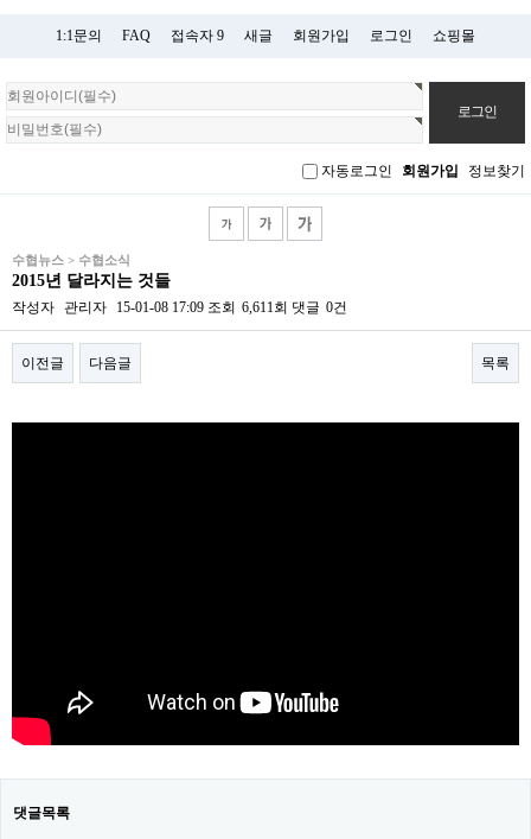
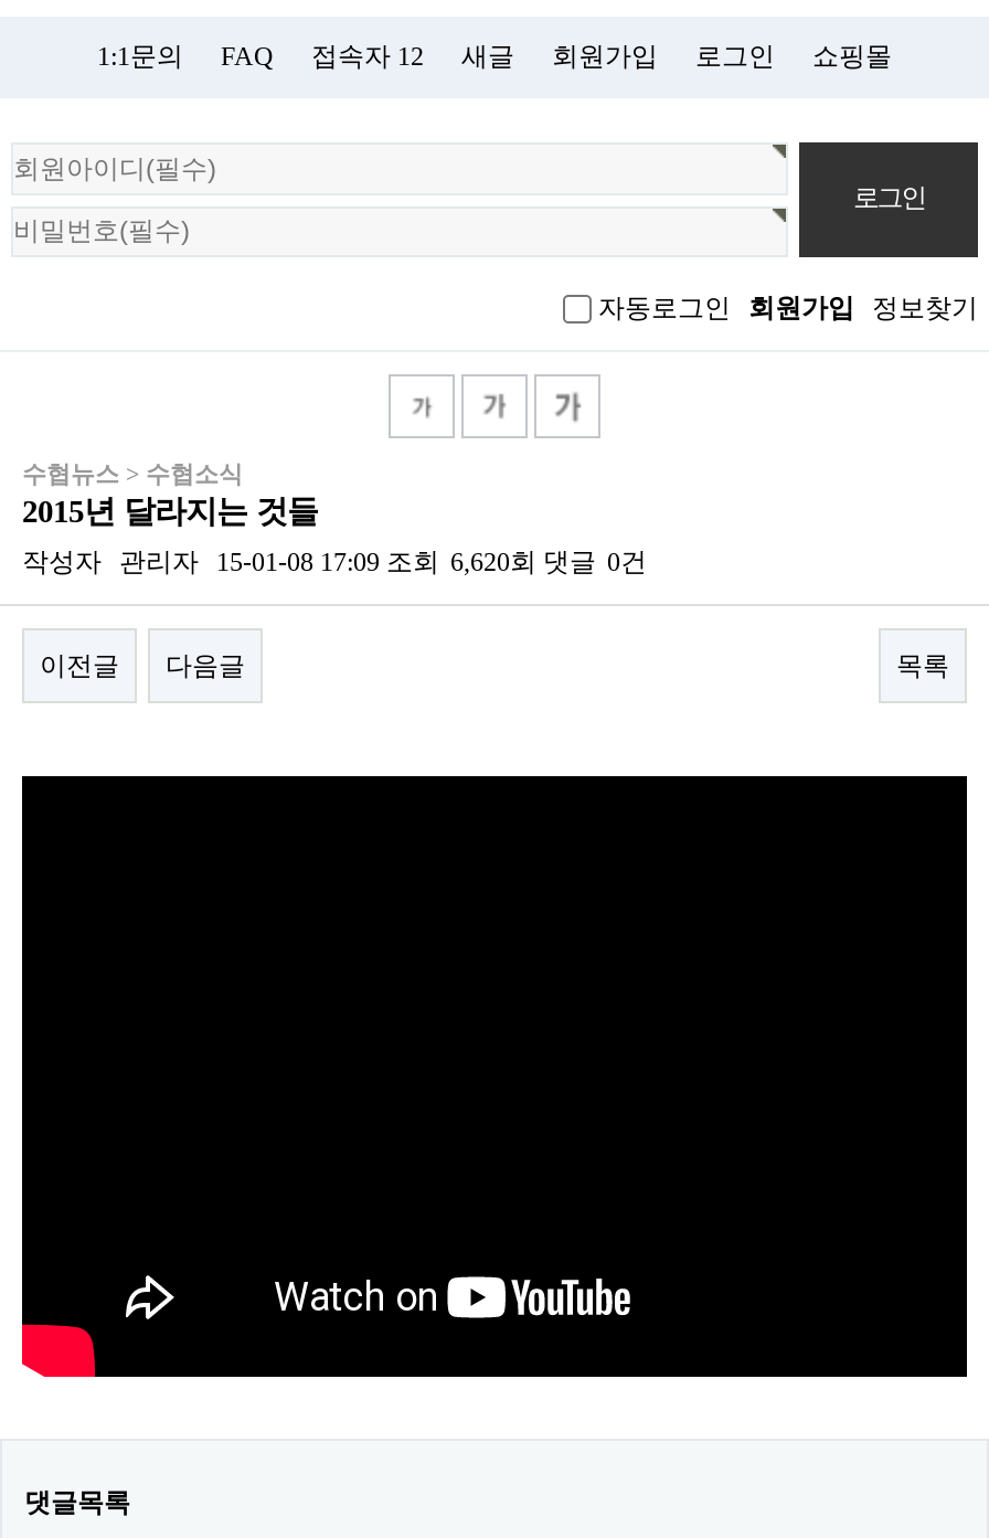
- 접속자 9
+ 접속자 12

- 작성자 관리자 15-01-08 17:09 조회 6,611회 댓글 0건
+ 작성자 관리자 15-01-08 17:09 조회 6,620회 댓글 0건
